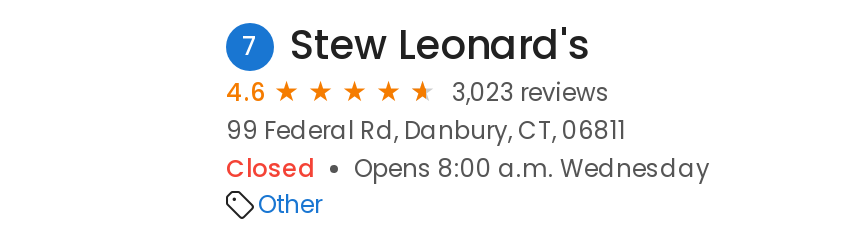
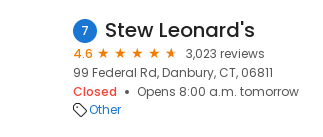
- Opens 8:00 a.m. Wednesday
+ Opens 8:00 a.m. tomorrow
